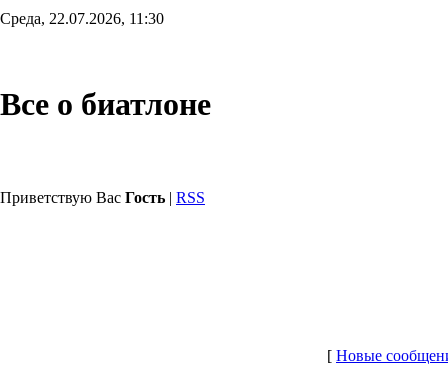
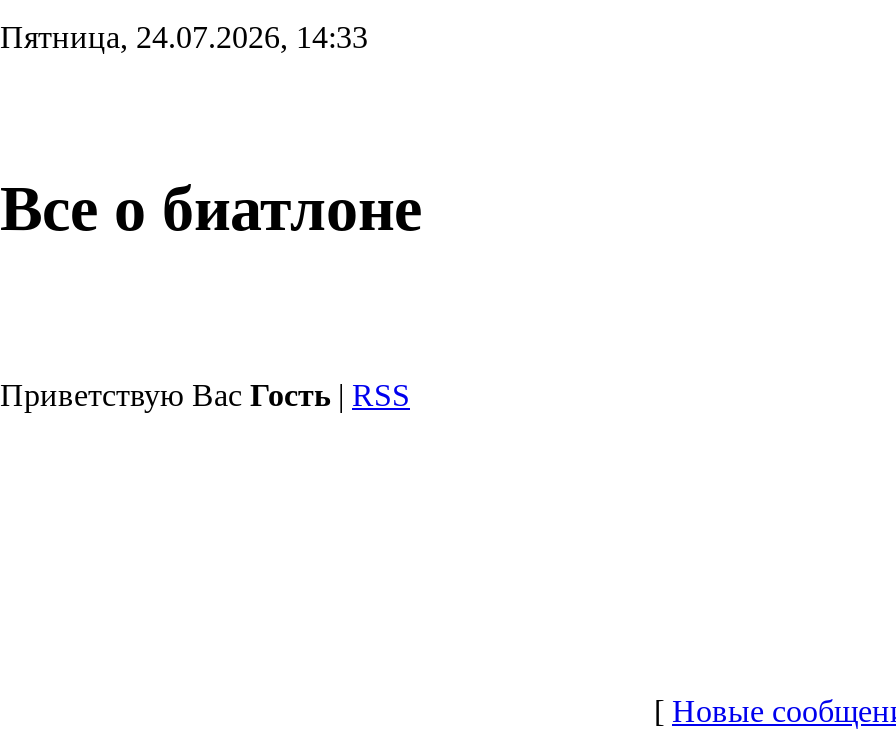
- Среда, 22.07.2026, 11:30
+ Пятница, 24.07.2026, 14:33
